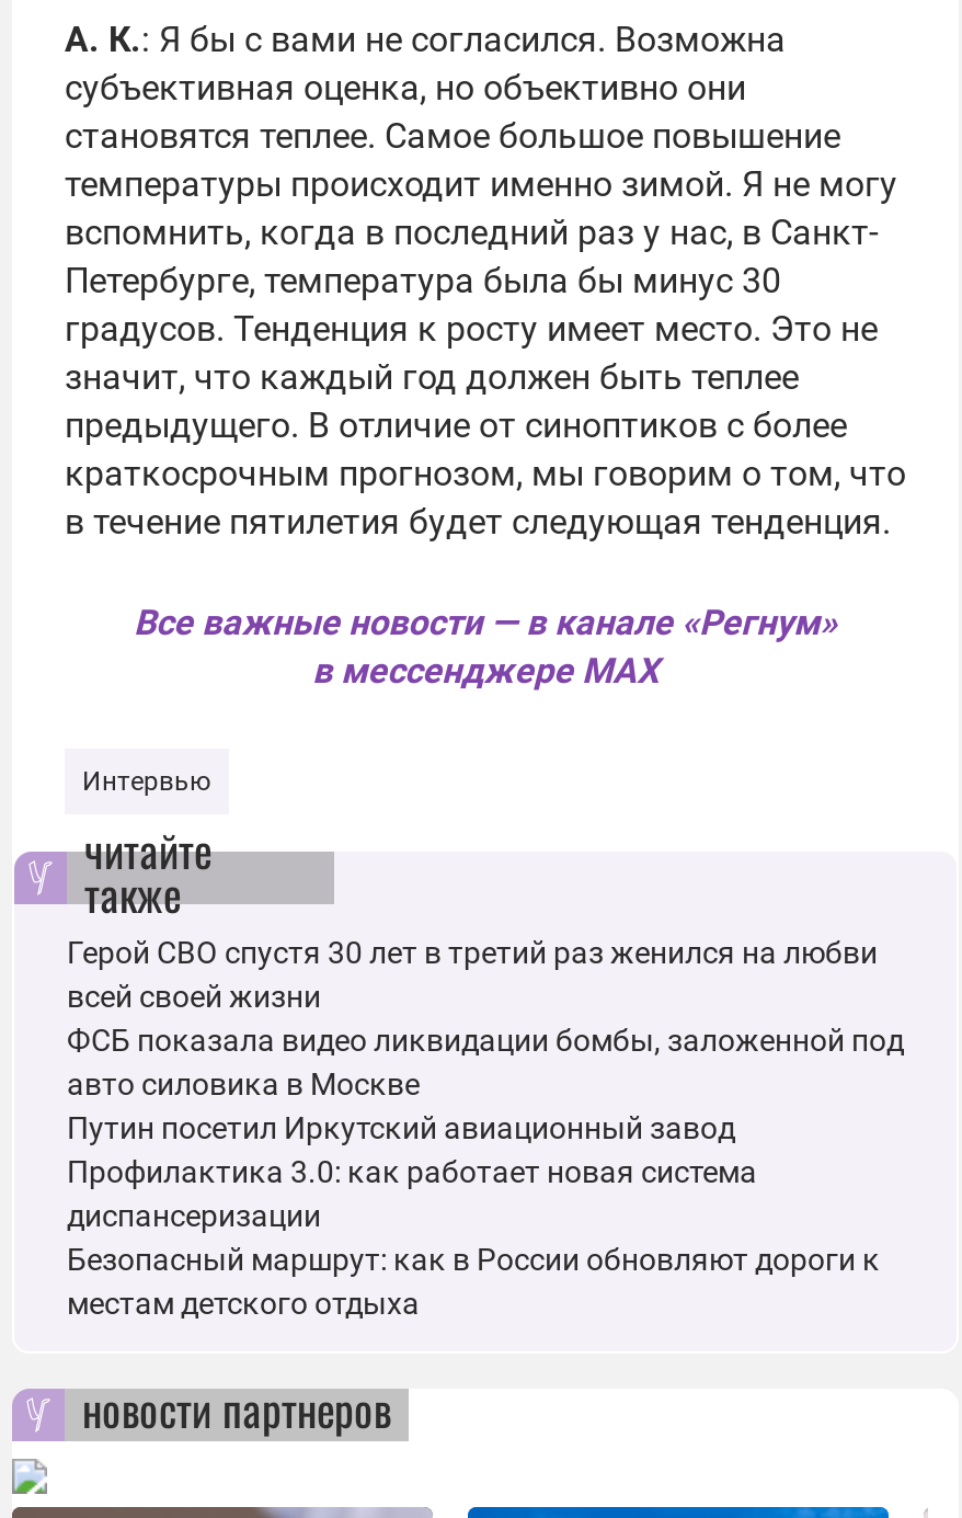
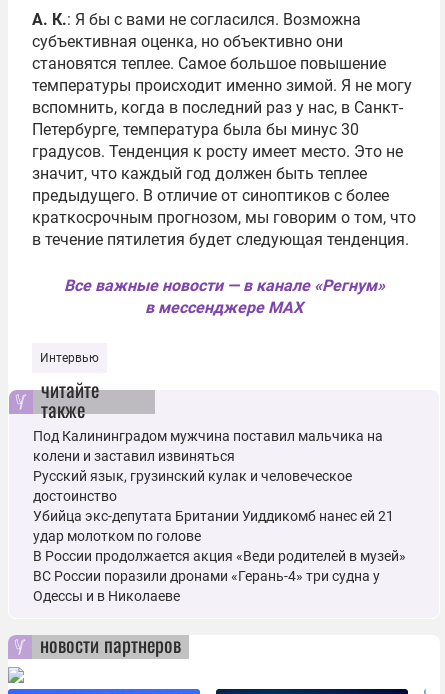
- Герой СВО спустя 30 лет в третий раз женился на любви
- всей своей жизни
- ФСБ показала видео ликвидации бомбы, заложенной под
- авто силовика в Москве
- Путин посетил Иркутский авиационный завод
- Профилактика 3.0: как работает новая система
- диспансеризации
- Безопасный маршрут: как в России обновляют дороги к
- местам детского отдыха
+ Под Калининградом мужчина поставил мальчика на
+ колени и заставил извиняться
+ Русский язык, грузинский кулак и человеческое
+ достоинство
+ Убийца экс-депутата Британии Уиддикомб нанес ей 21
+ удар молотком по голове
+ В России продолжается акция «Веди родителей в музей»
+ ВС России поразили дронами «Герань-4» три судна у
+ Одессы и в Николаеве
